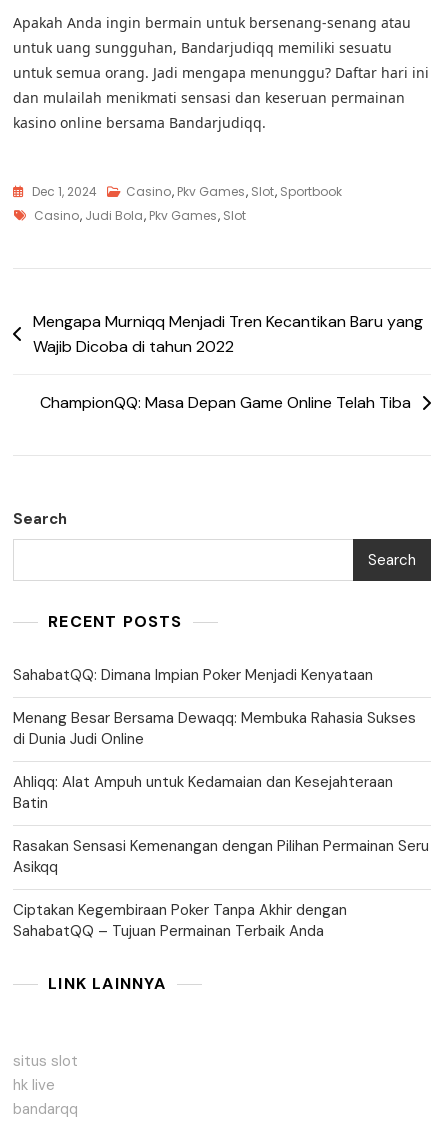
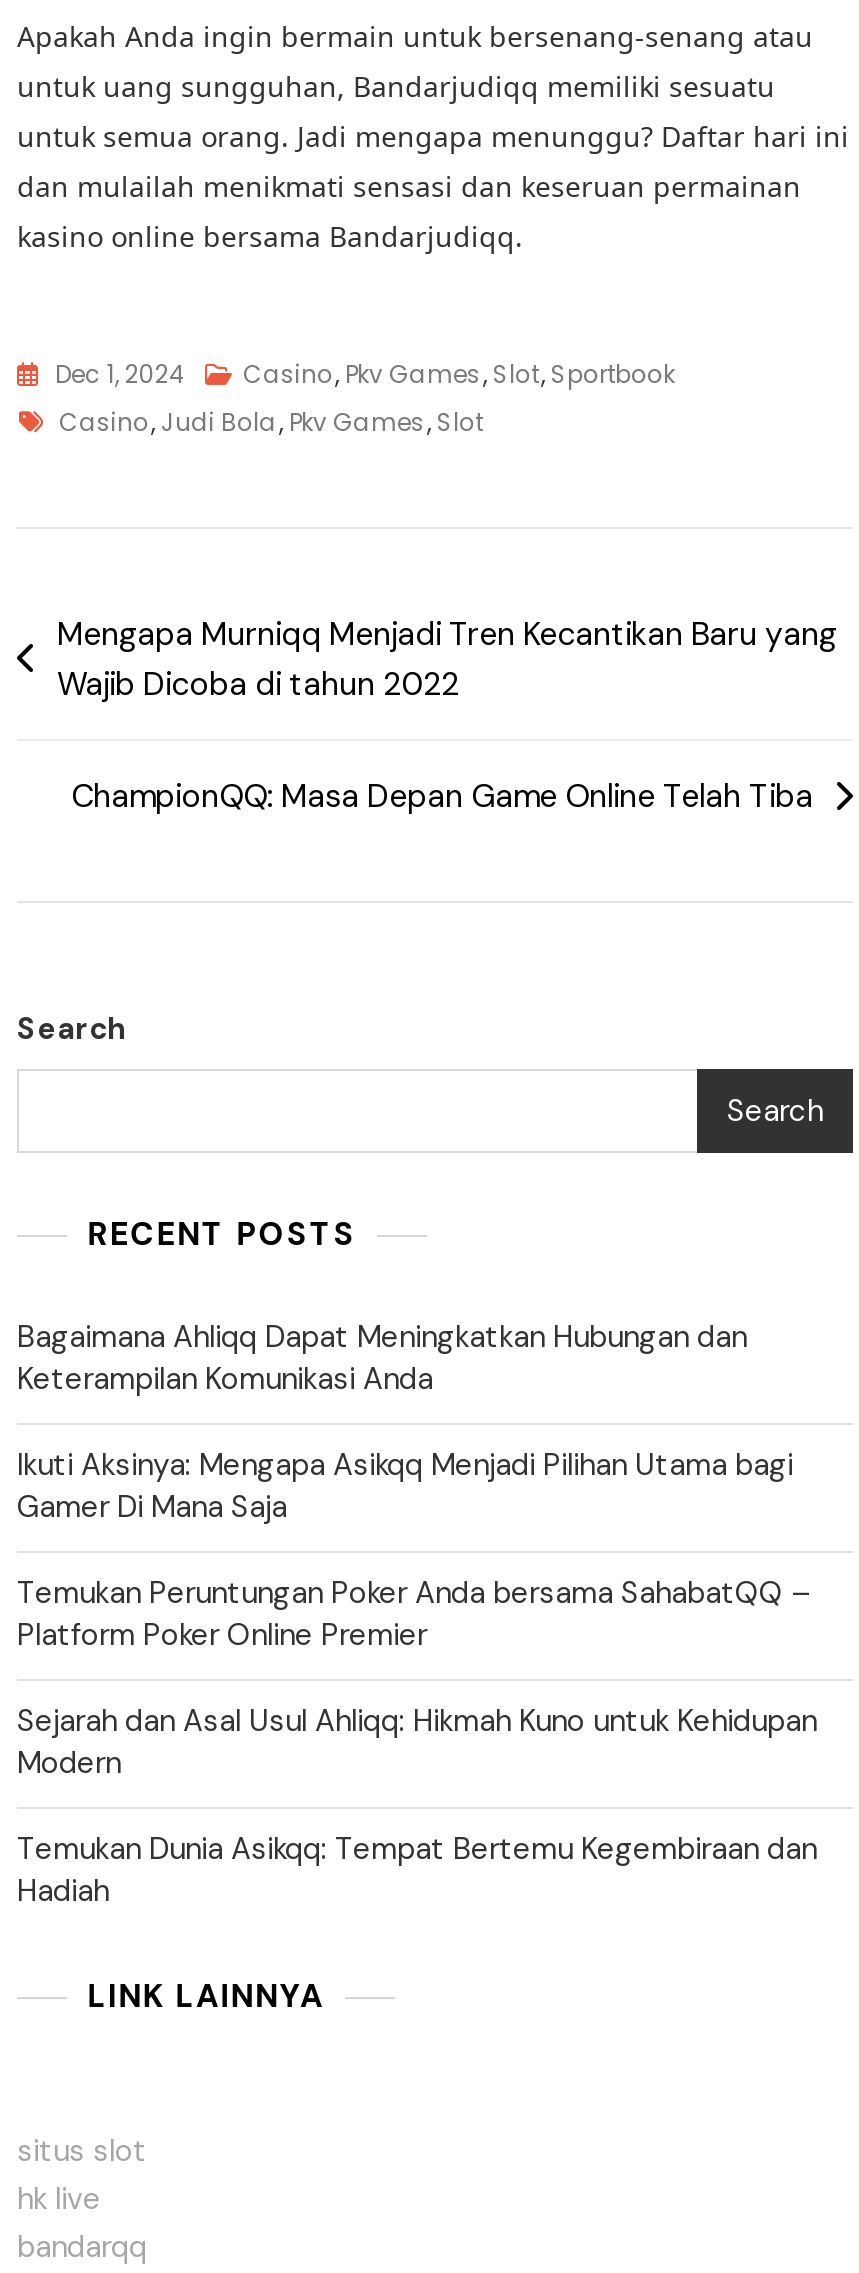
- SahabatQQ: Dimana Impian Poker Menjadi Kenyataan
+ Bagaimana Ahliqq Dapat Meningkatkan Hubungan dan
+ Keterampilan Komunikasi Anda

- Menang Besar Bersama Dewaqq: Membuka Rahasia Sukses
- di Dunia Judi Online
+ Ikuti Aksinya: Mengapa Asikqq Menjadi Pilihan Utama bagi
+ Gamer Di Mana Saja

- Ahliqq: Alat Ampuh untuk Kedamaian dan Kesejahteraan
- Batin
+ Temukan Peruntungan Poker Anda bersama SahabatQQ –
+ Platform Poker Online Premier

- Rasakan Sensasi Kemenangan dengan Pilihan Permainan Seru
- Asikqq
+ Sejarah dan Asal Usul Ahliqq: Hikmah Kuno untuk Kehidupan
+ Modern

- Ciptakan Kegembiraan Poker Tanpa Akhir dengan
- SahabatQQ – Tujuan Permainan Terbaik Anda
+ Temukan Dunia Asikqq: Tempat Bertemu Kegembiraan dan
+ Hadiah
